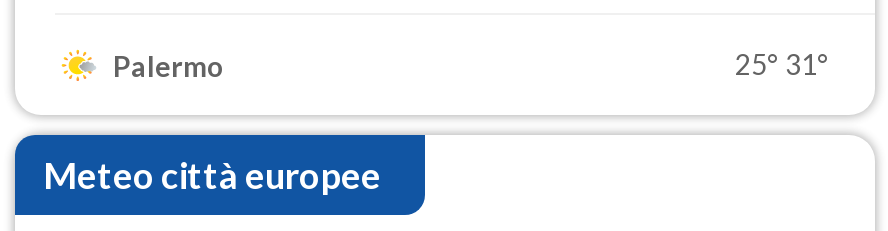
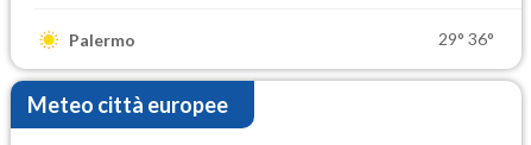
- 25° 31°
+ 29° 36°
